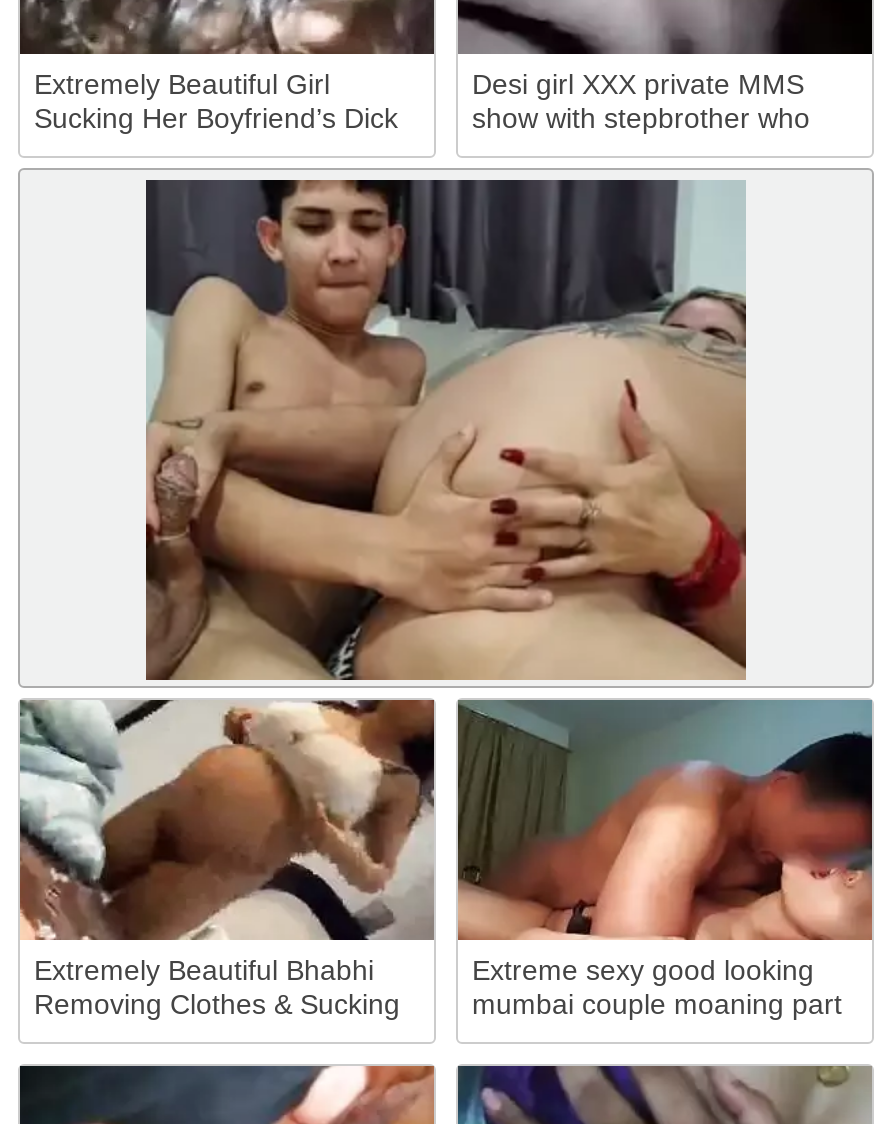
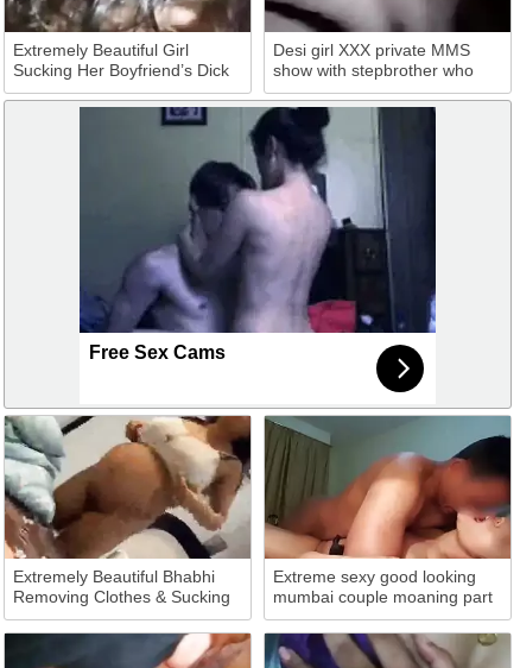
- [image]
+ [image]

+ Free Sex Cams
